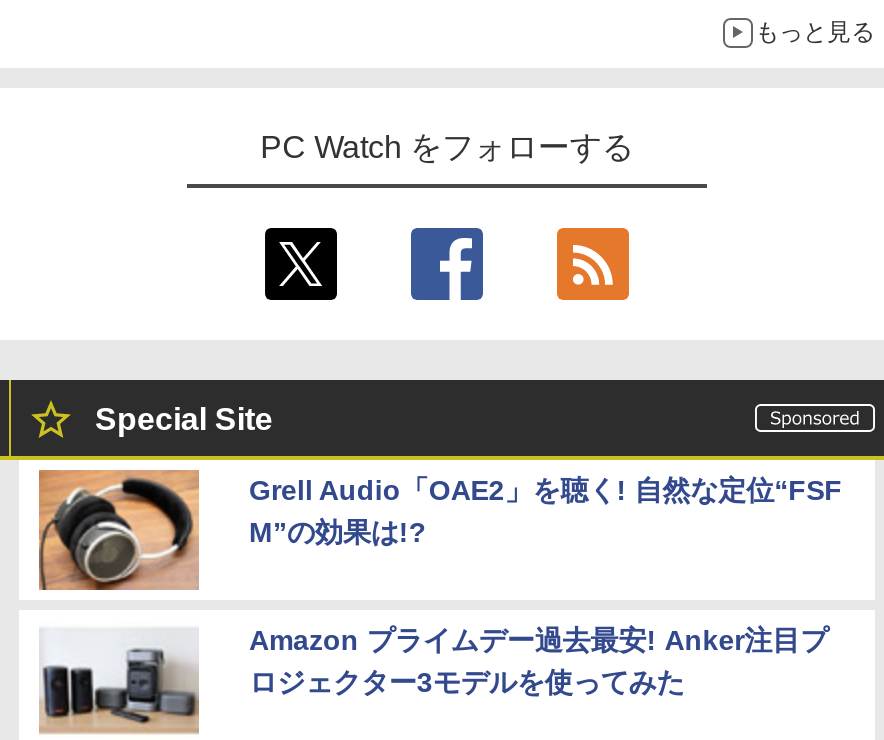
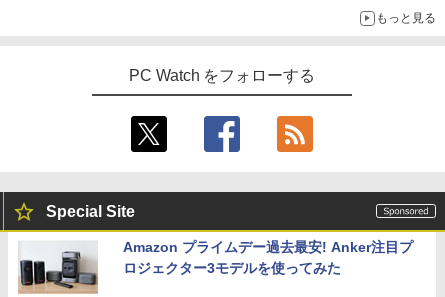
- [image]
- Grell Audio「OAE2」を聴く! 自然な定位“FSF
- M”の効果は!?
